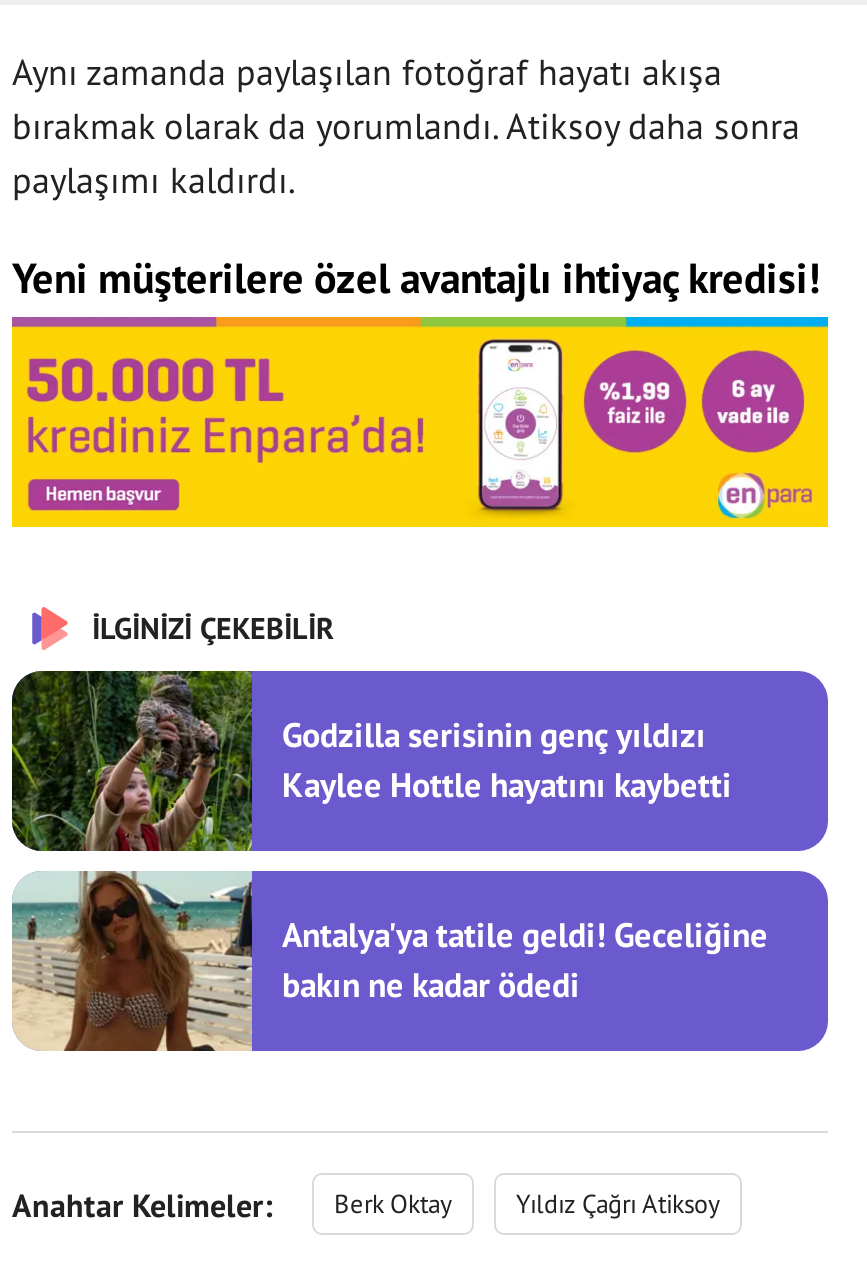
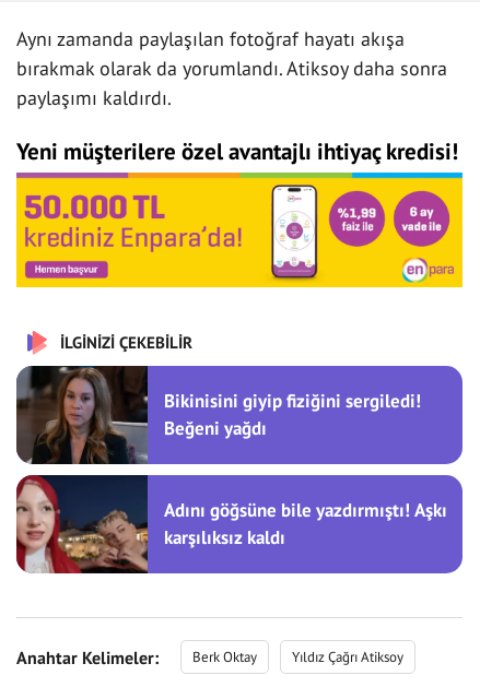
- [image]
- Godzilla serisinin genç yıldızı
- Kaylee Hottle hayatını kaybetti
+ [image]
+ Bikinisini giyip fiziğini sergiledi!
+ Beğeni yağdı

- [image]
- Antalya'ya tatile geldi! Geceliğine
- bakın ne kadar ödedi
+ [image]
+ Adını göğsüne bile yazdırmıştı! Aşkı
+ karşılıksız kaldı
